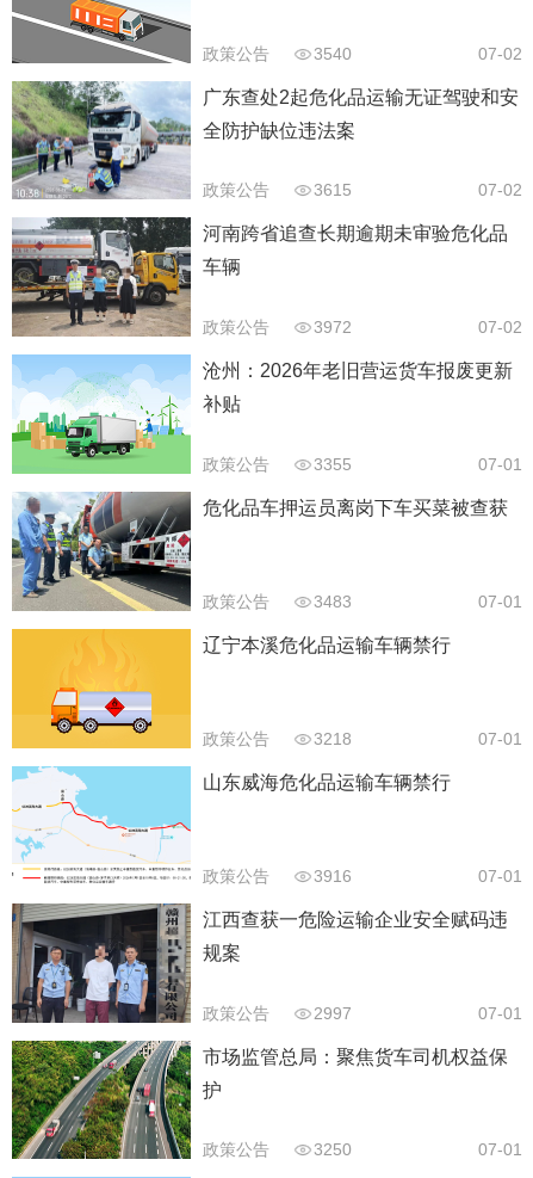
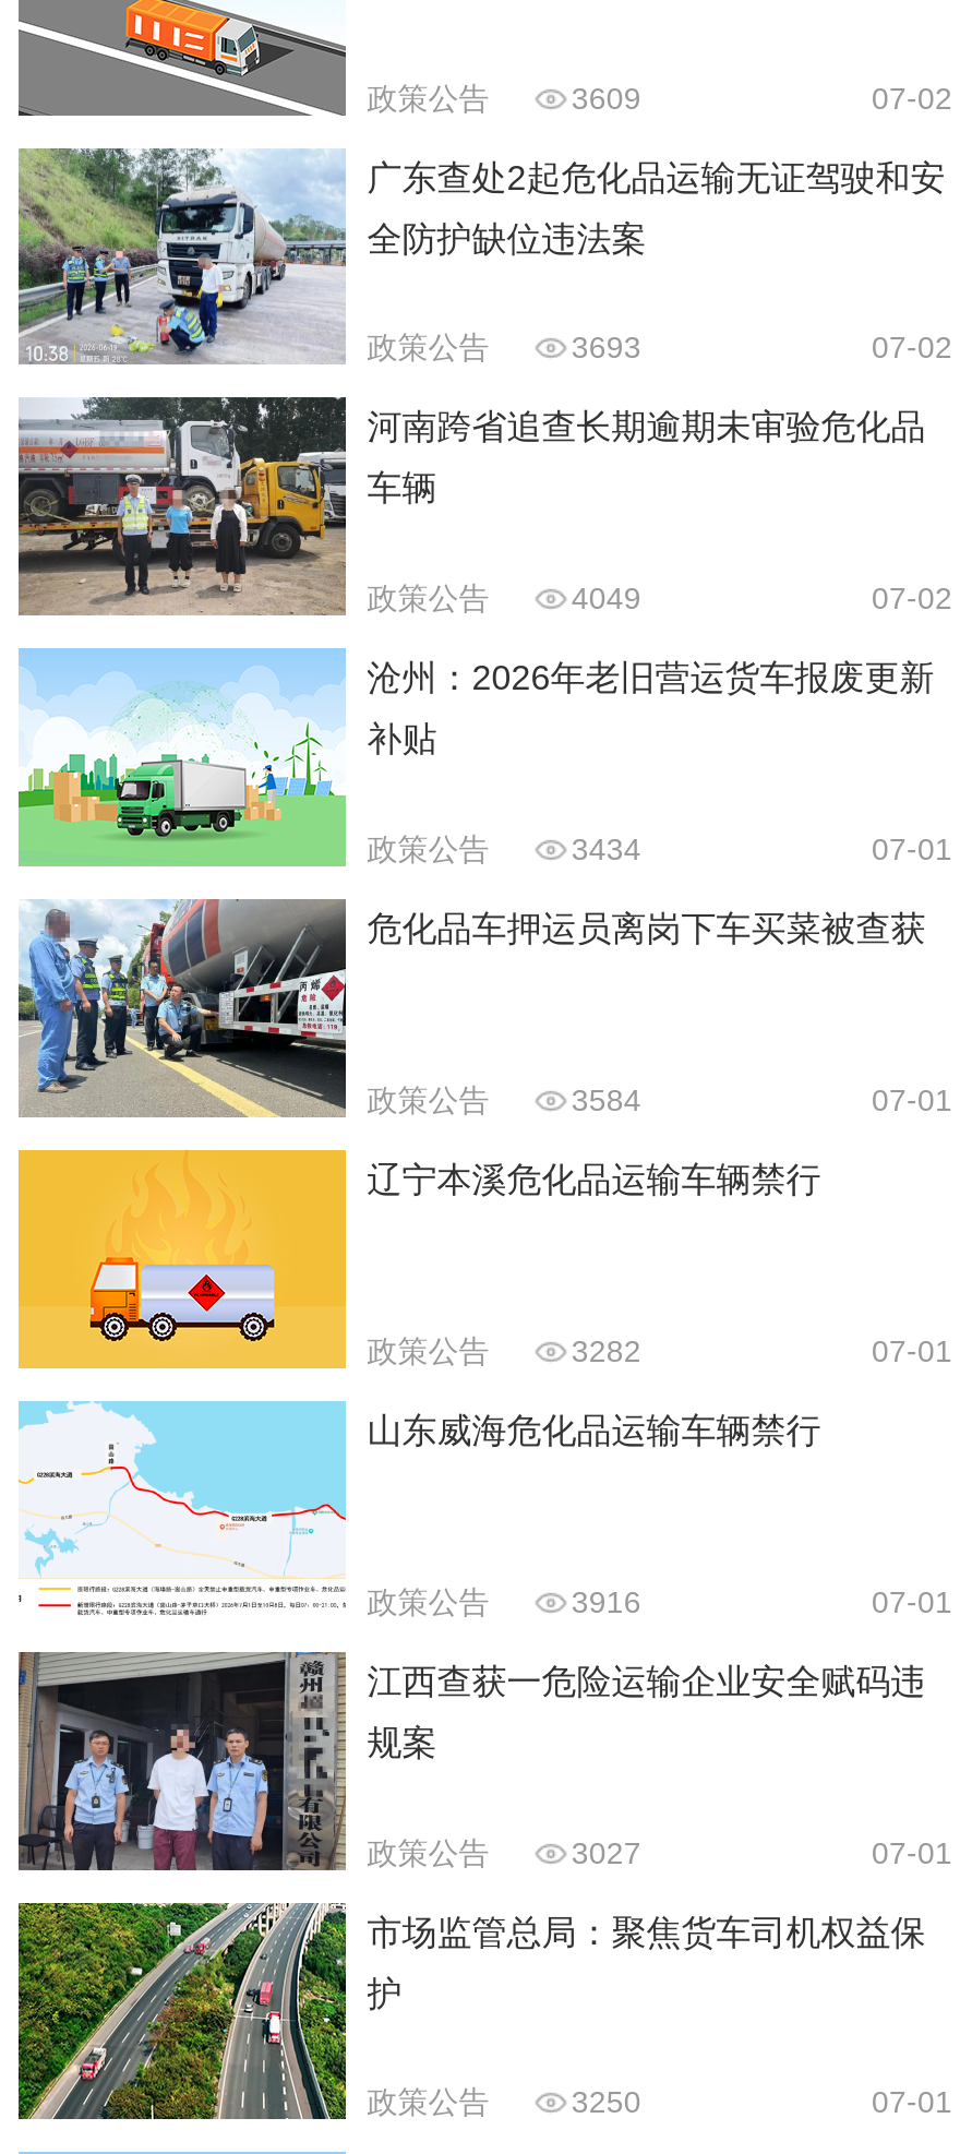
- 3540
+ 3609

- 3615
+ 3693

- 3972
+ 4049

- 3355
+ 3434

- 3483
+ 3584

- 3218
+ 3282

- 2997
+ 3027
